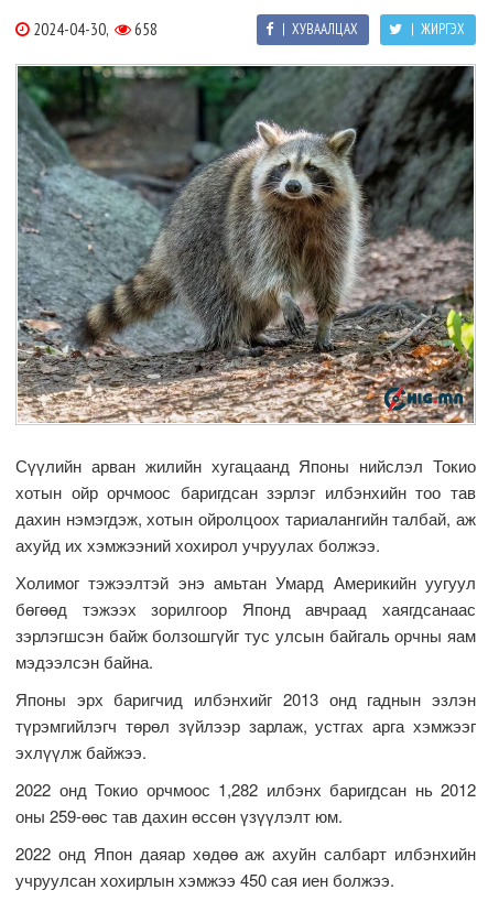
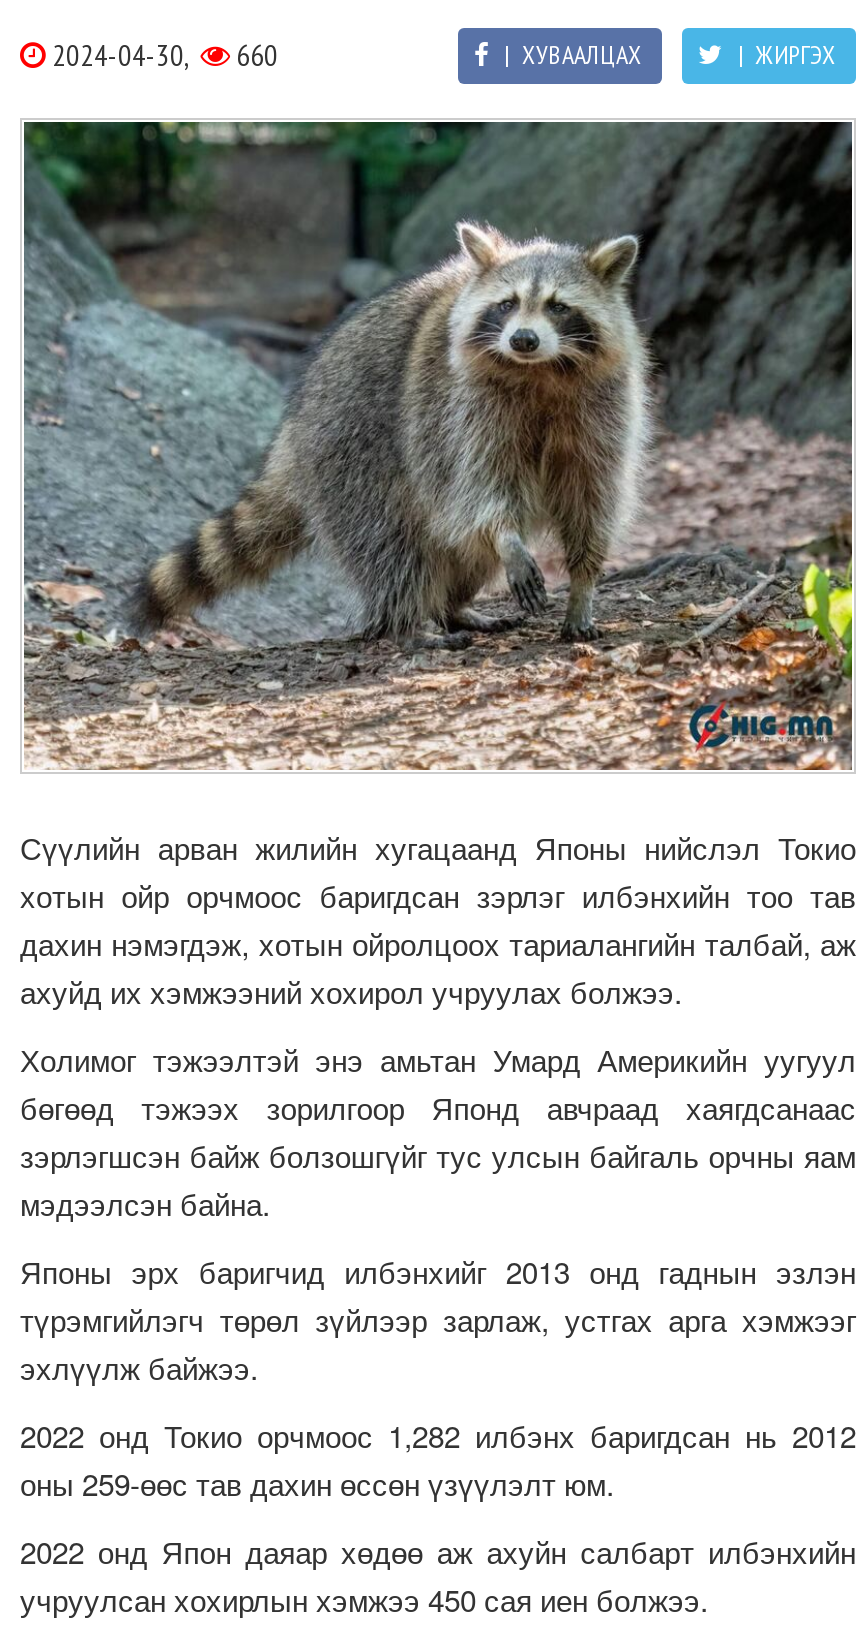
- 2024-04-30, 658
+ 2024-04-30, 660
